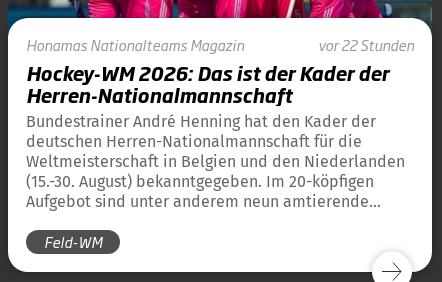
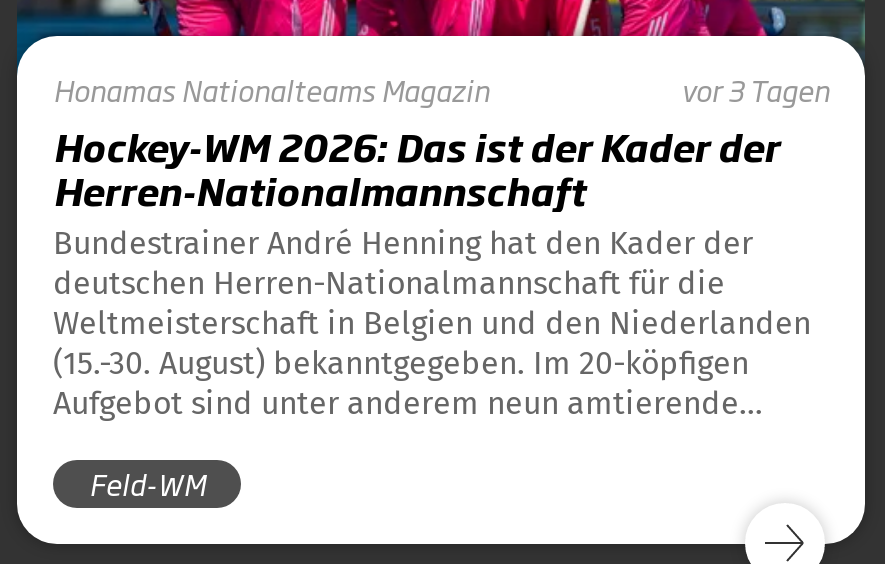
- vor 22 Stunden
+ vor 3 Tagen
